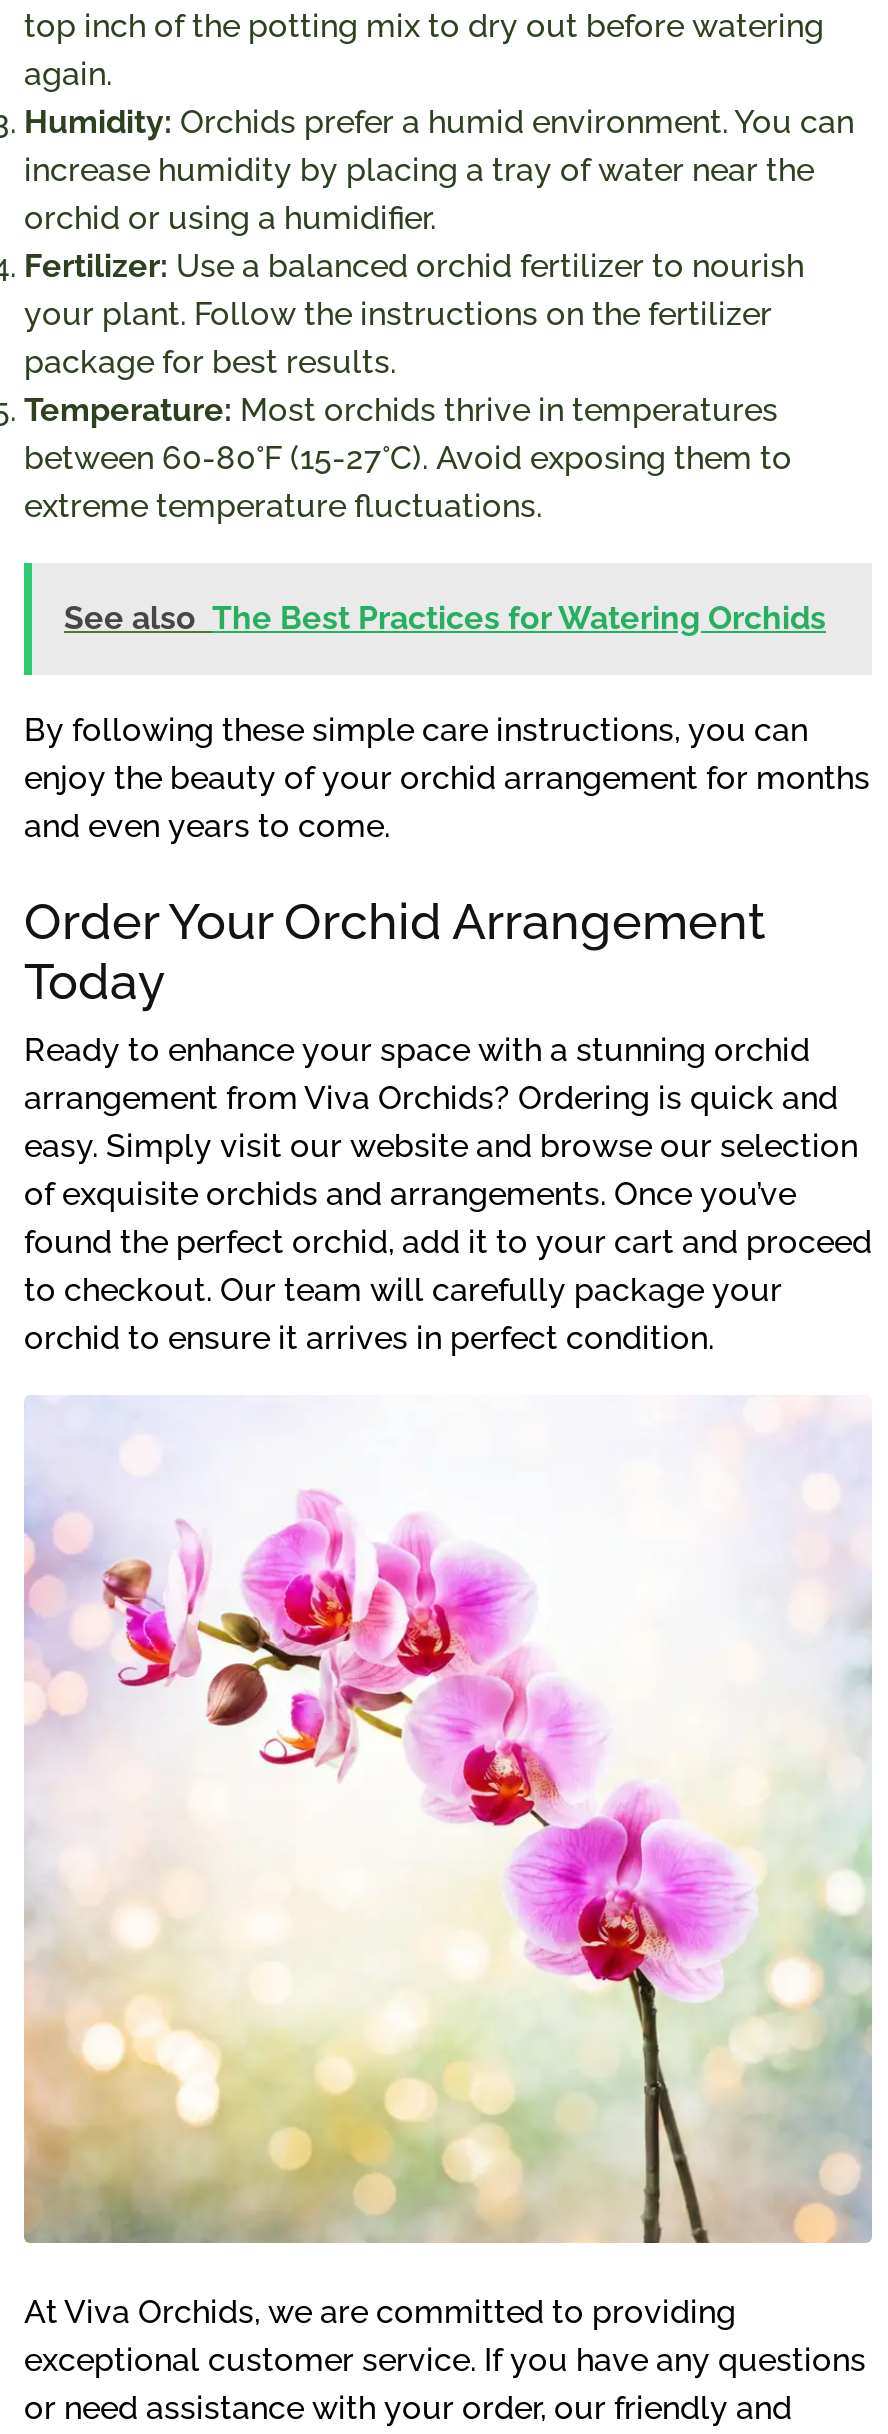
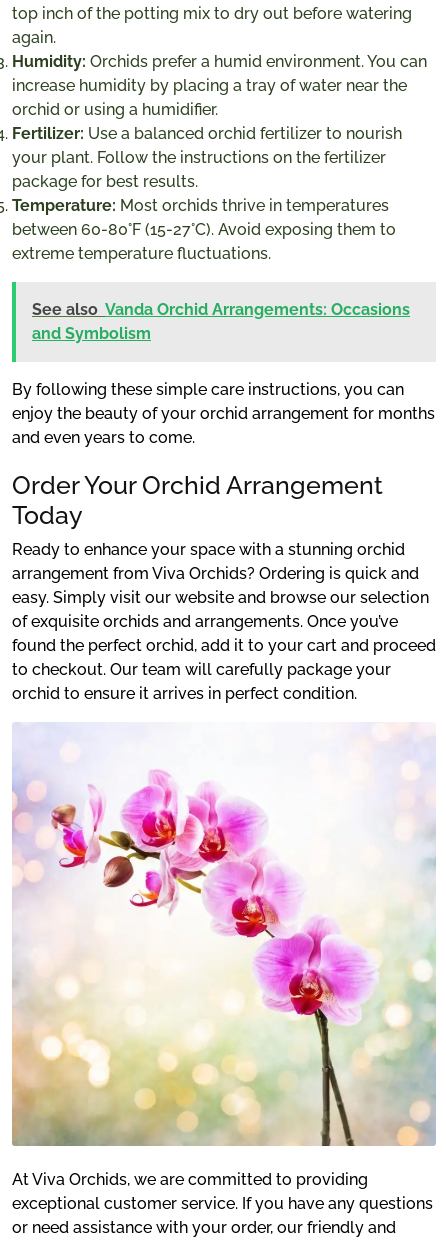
- See also The Best Practices for Watering Orchids
+ See also Vanda Orchid Arrangements: Occasions
+ and Symbolism
